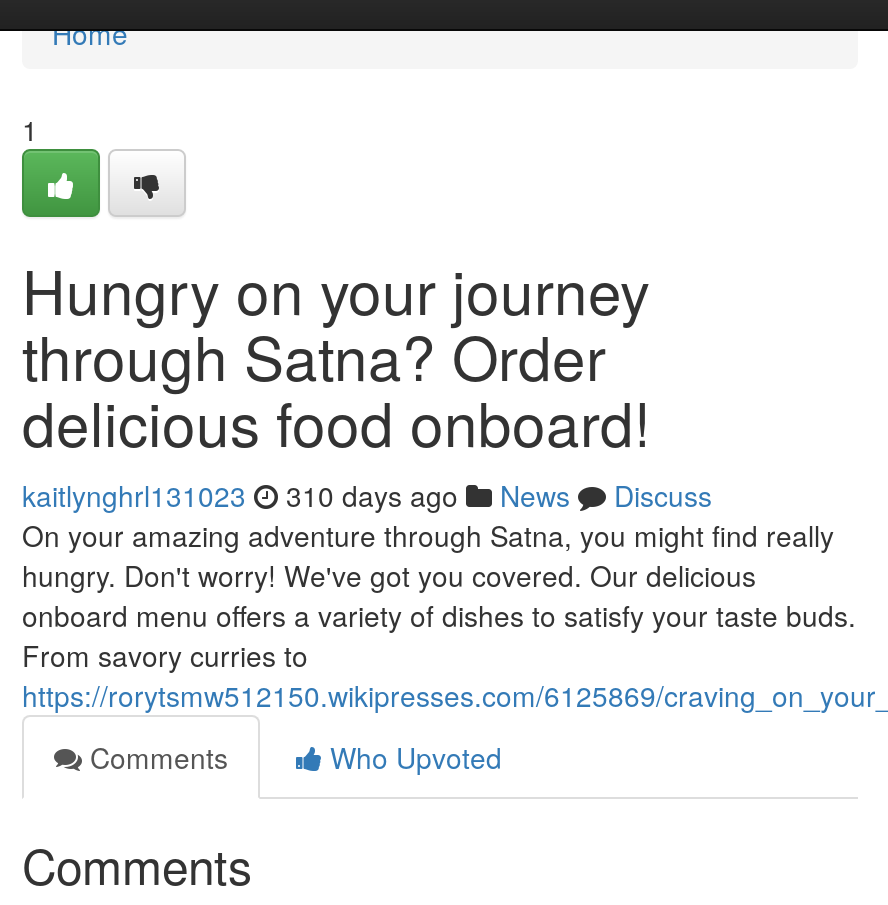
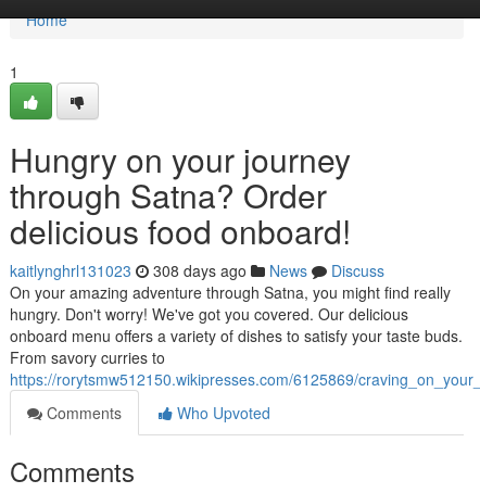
- kaitlynghrl131023 310 days ago News Discuss
+ kaitlynghrl131023 308 days ago News Discuss
